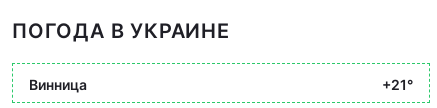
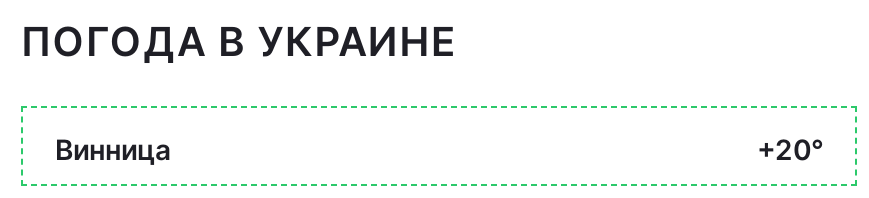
- +21°
+ +20°
